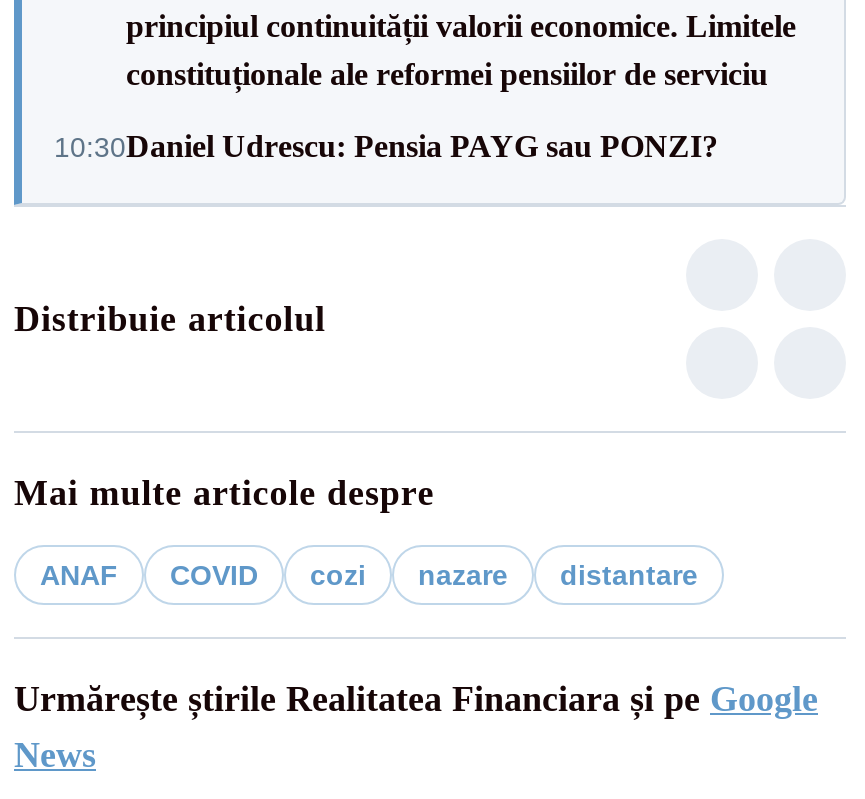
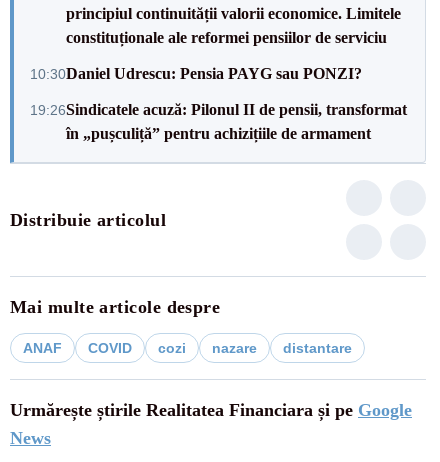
+ 19:26Sindicatele acuză: Pilonul II de pensii, transformat
+ în „pușculiță” pentru achizițiile de armament
